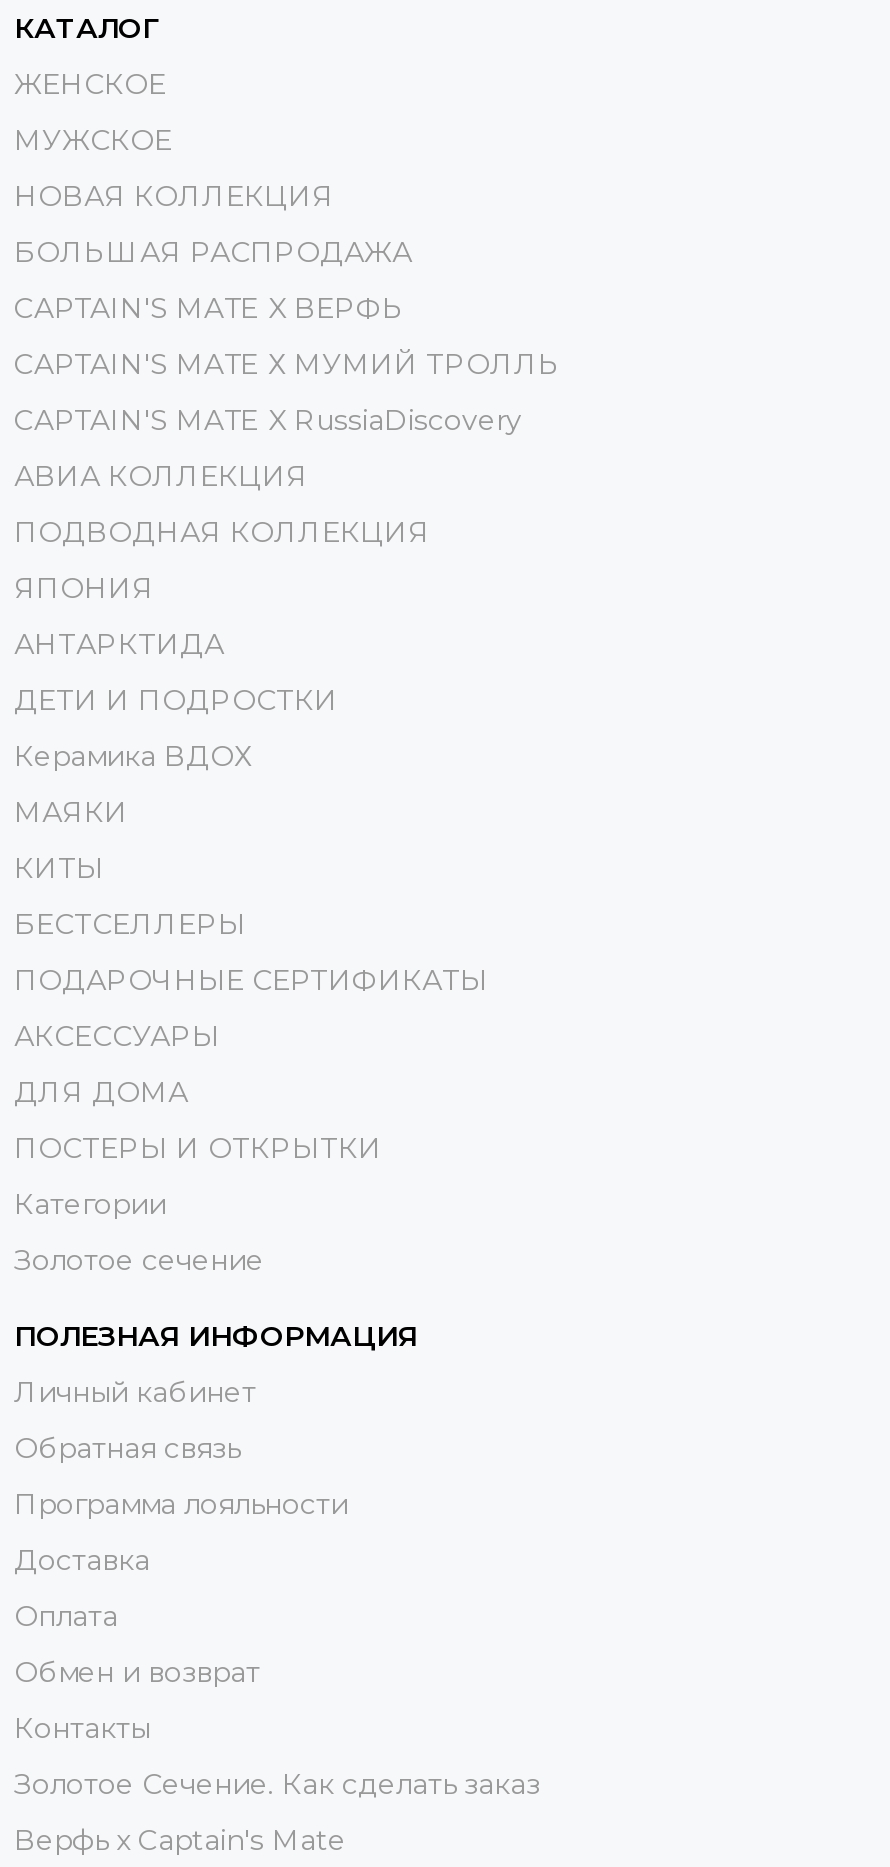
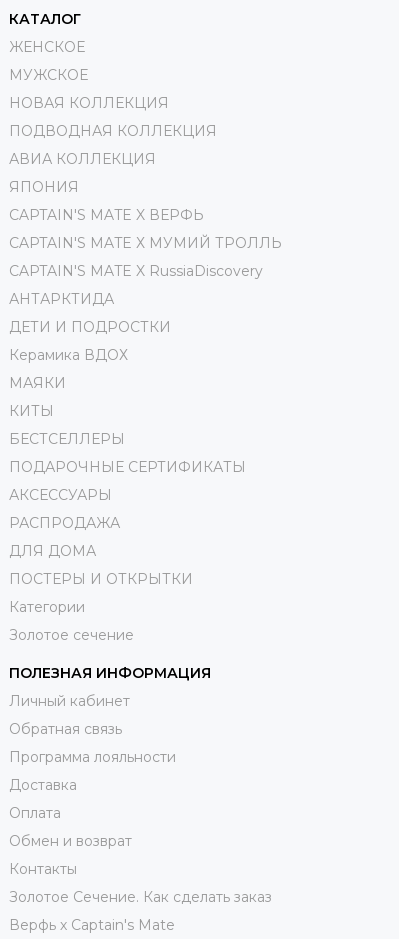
- БОЛЬШАЯ РАСПРОДАЖА

moved down: CAPTAIN'S MATE X ВЕРФЬ | CAPTAIN'S MATE Х МУМИЙ ТРОЛЛЬ | CAPTAIN'S MATE X RussiaDiscovery

moved up: ПОДВОДНАЯ КОЛЛЕКЦИЯ | АВИА КОЛЛЕКЦИЯ | ЯПОНИЯ

moved up: АНТАРКТИДА | ДЕТИ И ПОДРОСТКИ | Керамика ВДОХ | МАЯКИ | КИТЫ | БЕСТСЕЛЛЕРЫ | ПОДАРОЧНЫЕ СЕРТИФИКАТЫ | АКСЕССУАРЫ

+ РАСПРОДАЖА
